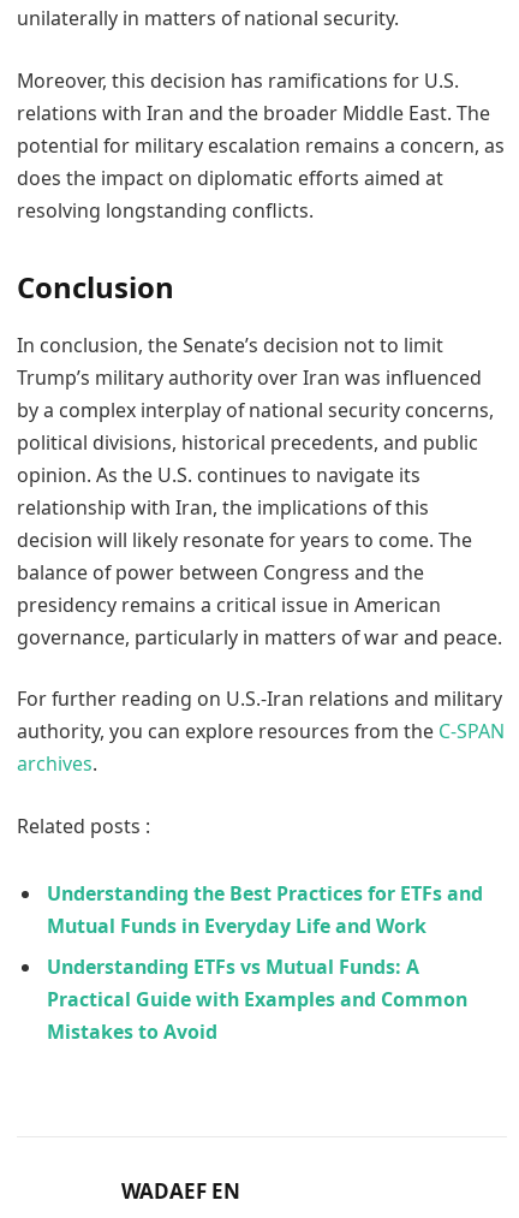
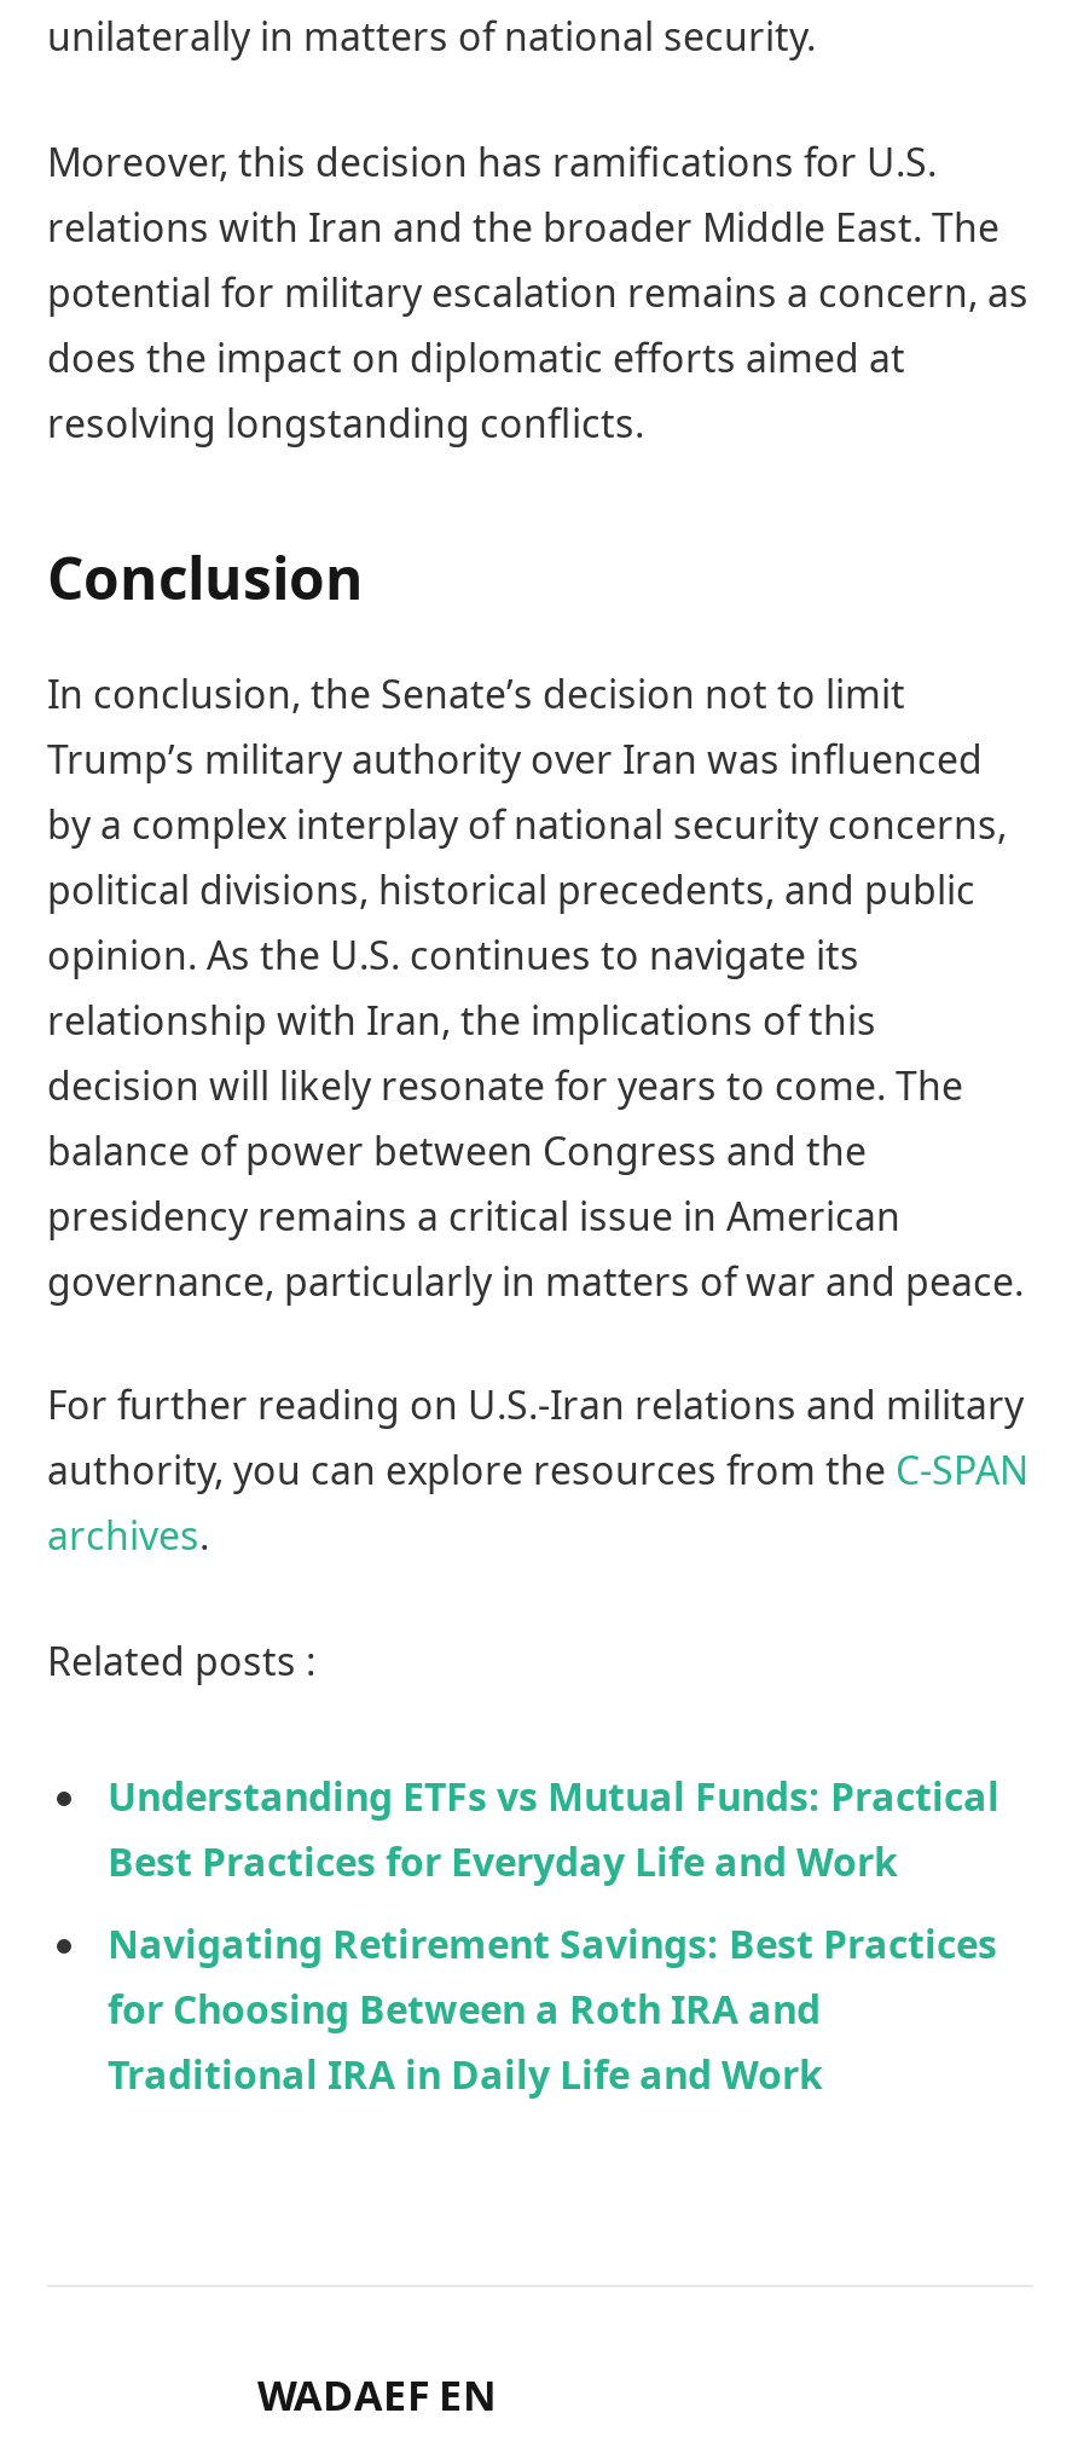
- Understanding the Best Practices for ETFs and
- Mutual Funds in Everyday Life and Work
+ Understanding ETFs vs Mutual Funds: Practical
+ Best Practices for Everyday Life and Work

- Understanding ETFs vs Mutual Funds: A
- Practical Guide with Examples and Common
- Mistakes to Avoid
+ Navigating Retirement Savings: Best Practices
+ for Choosing Between a Roth IRA and
+ Traditional IRA in Daily Life and Work
